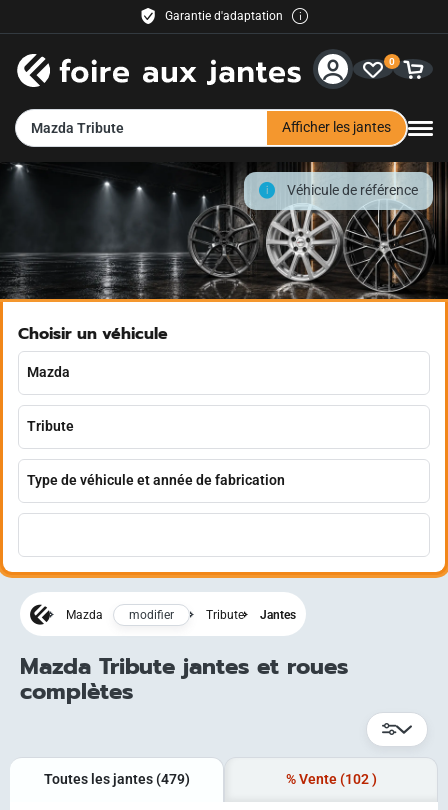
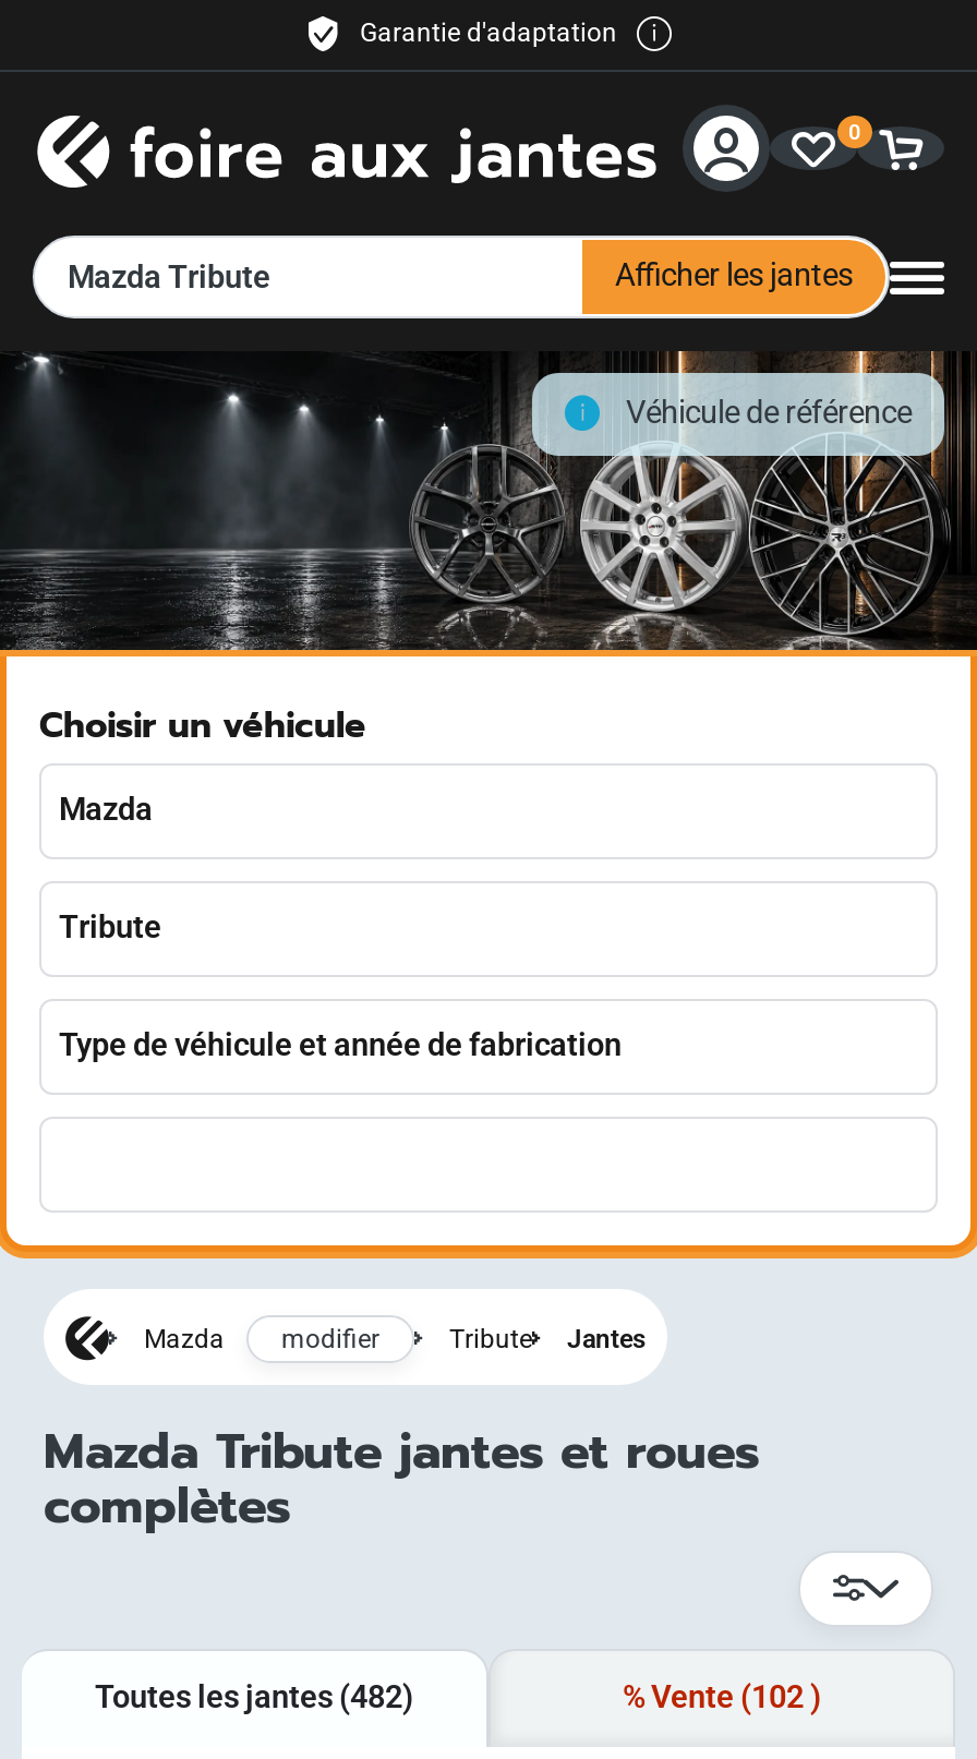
- Toutes les jantes (479)
+ Toutes les jantes (482)
